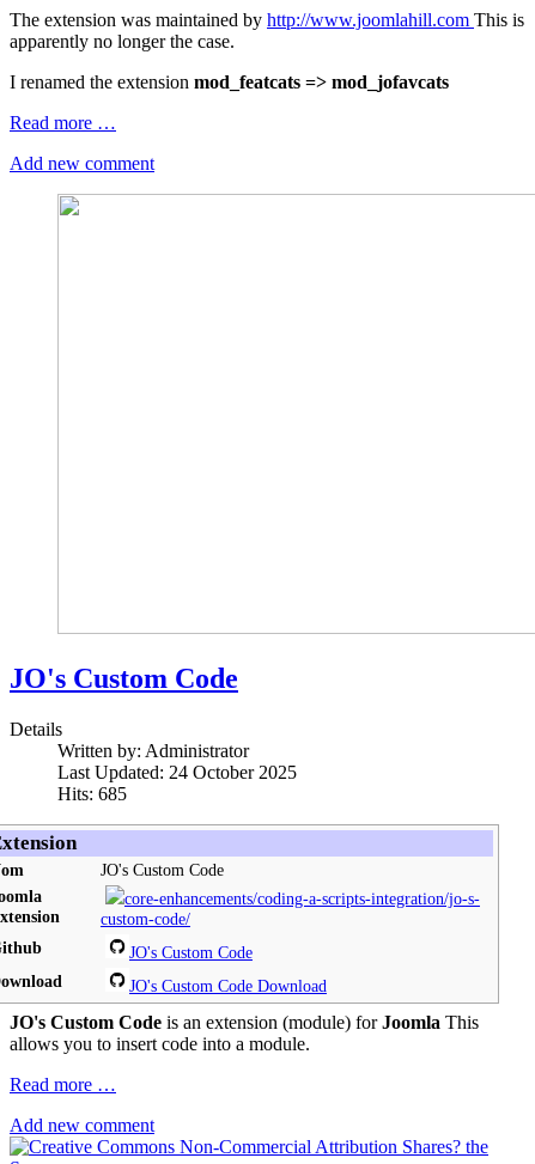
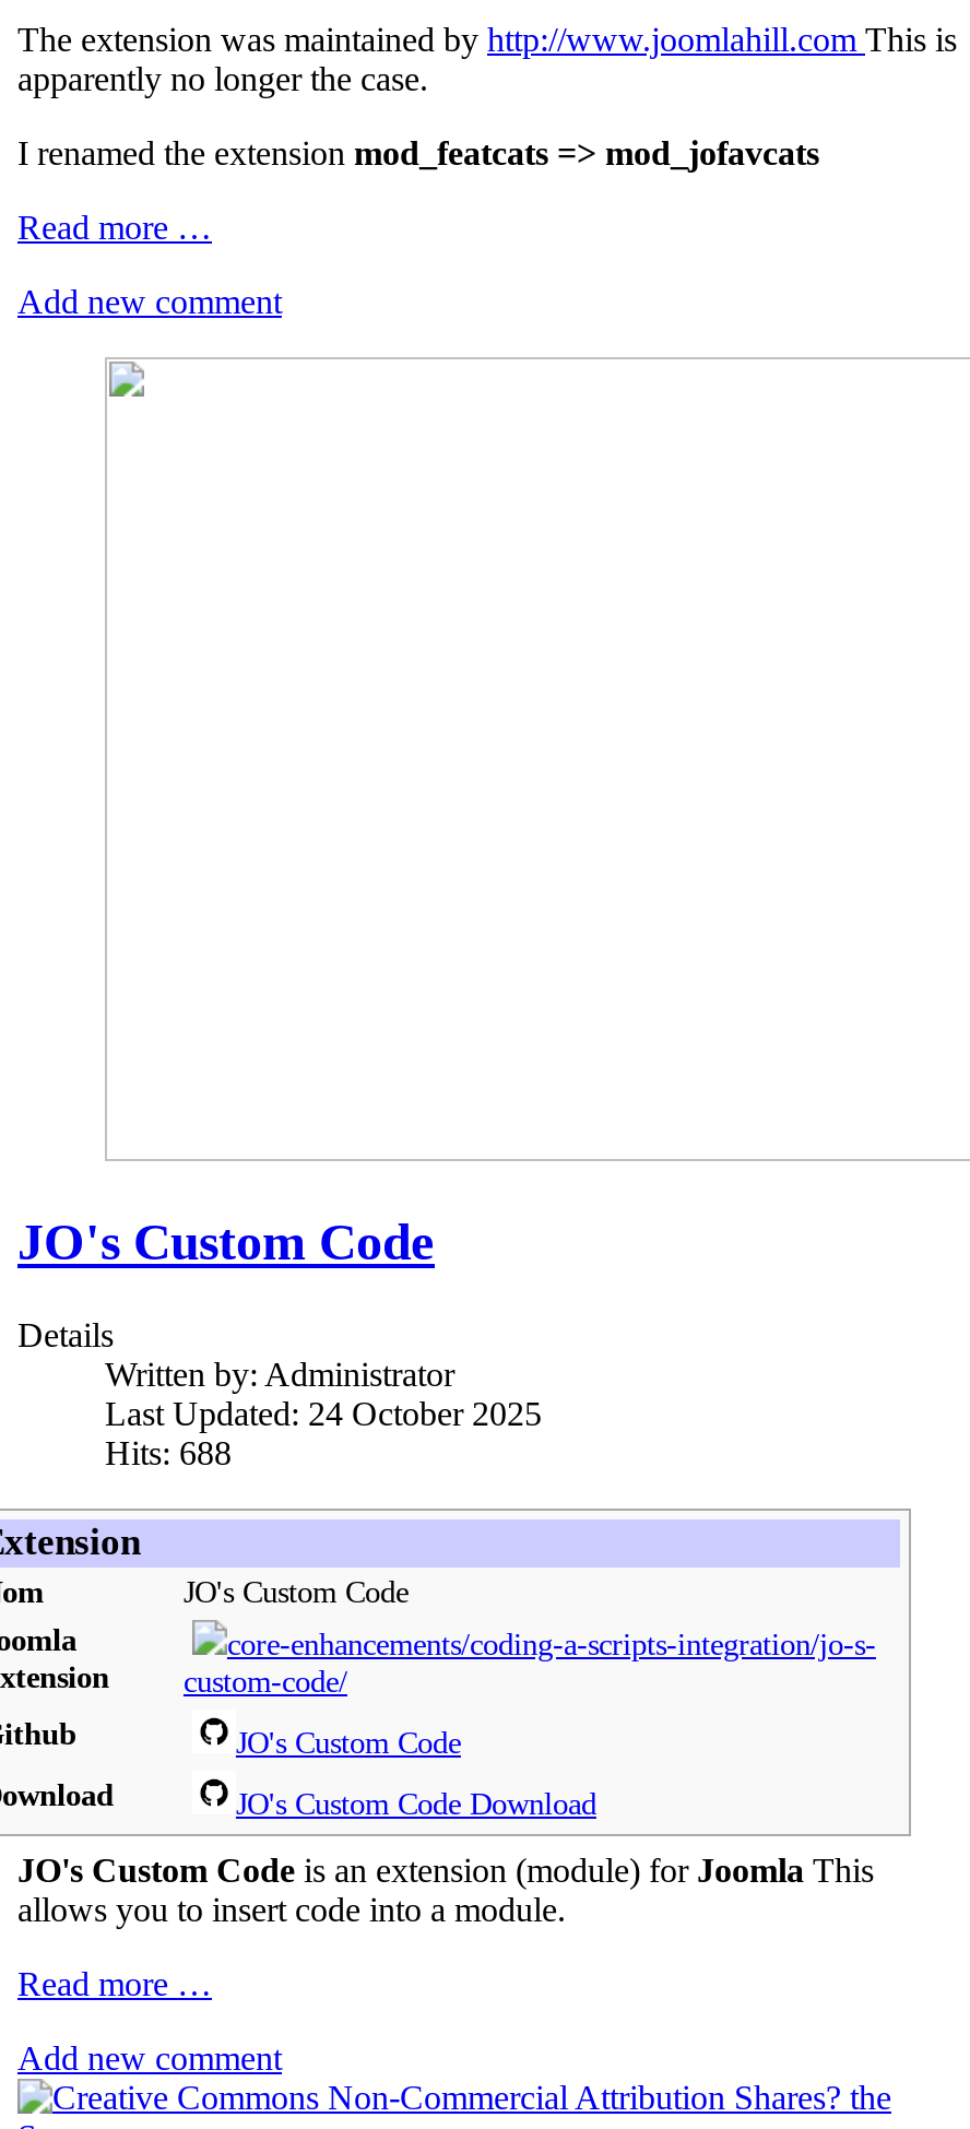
- Hits: 685
+ Hits: 688
